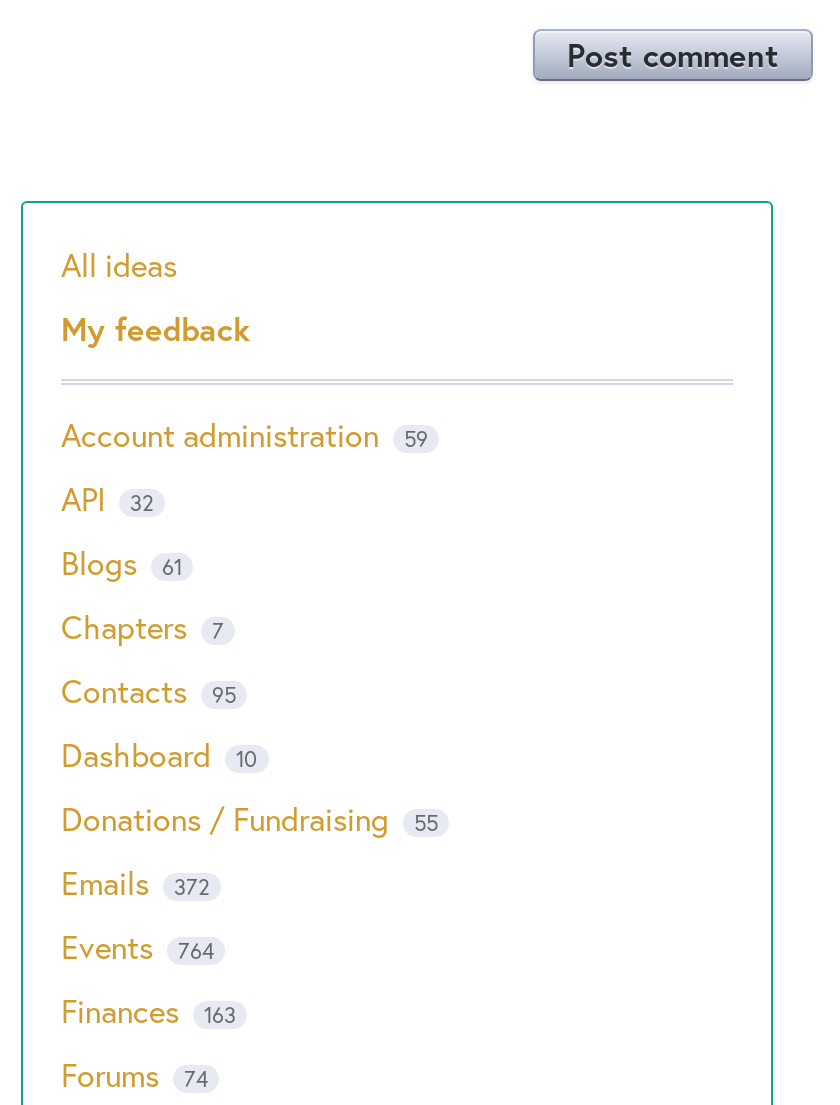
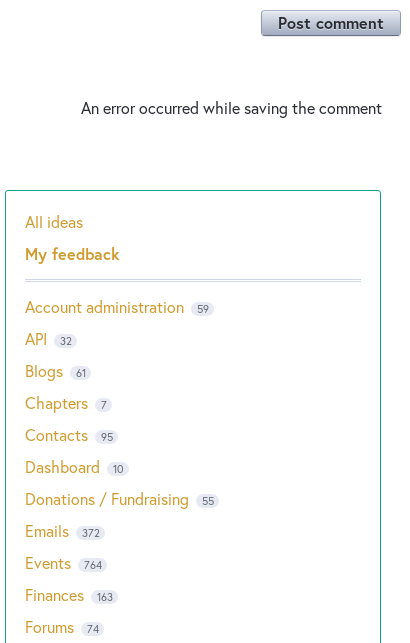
+ An error occurred while saving the comment
